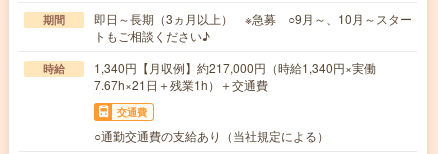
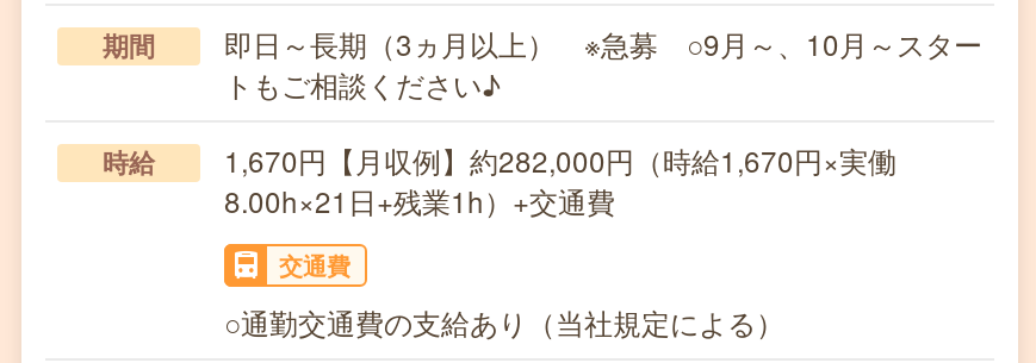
- 1,340円【月収例】約217,000円（時給1,340円×実働
+ 1,670円【月収例】約282,000円（時給1,670円×実働

- 7.67h×21日＋残業1h）＋交通費
+ 8.00h×21日+残業1h）+交通費
